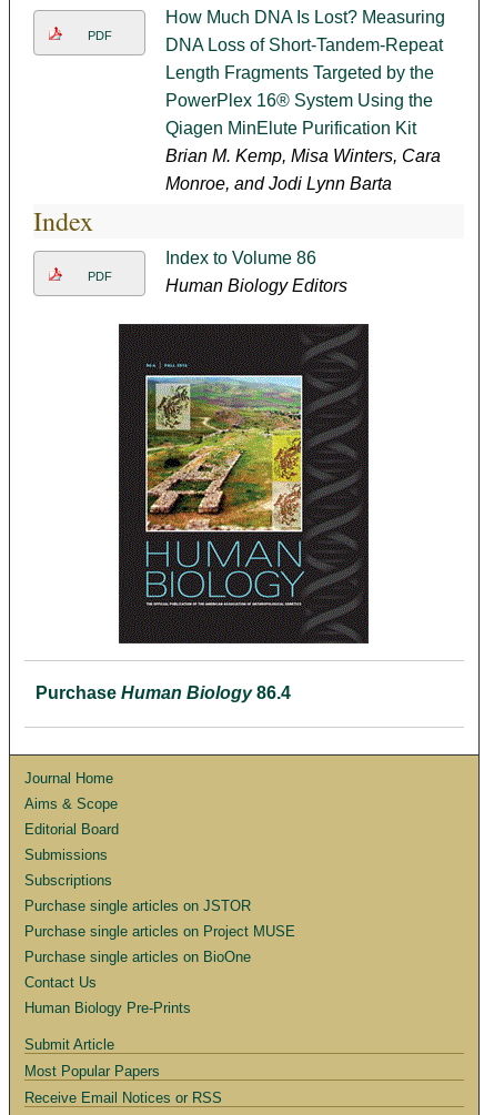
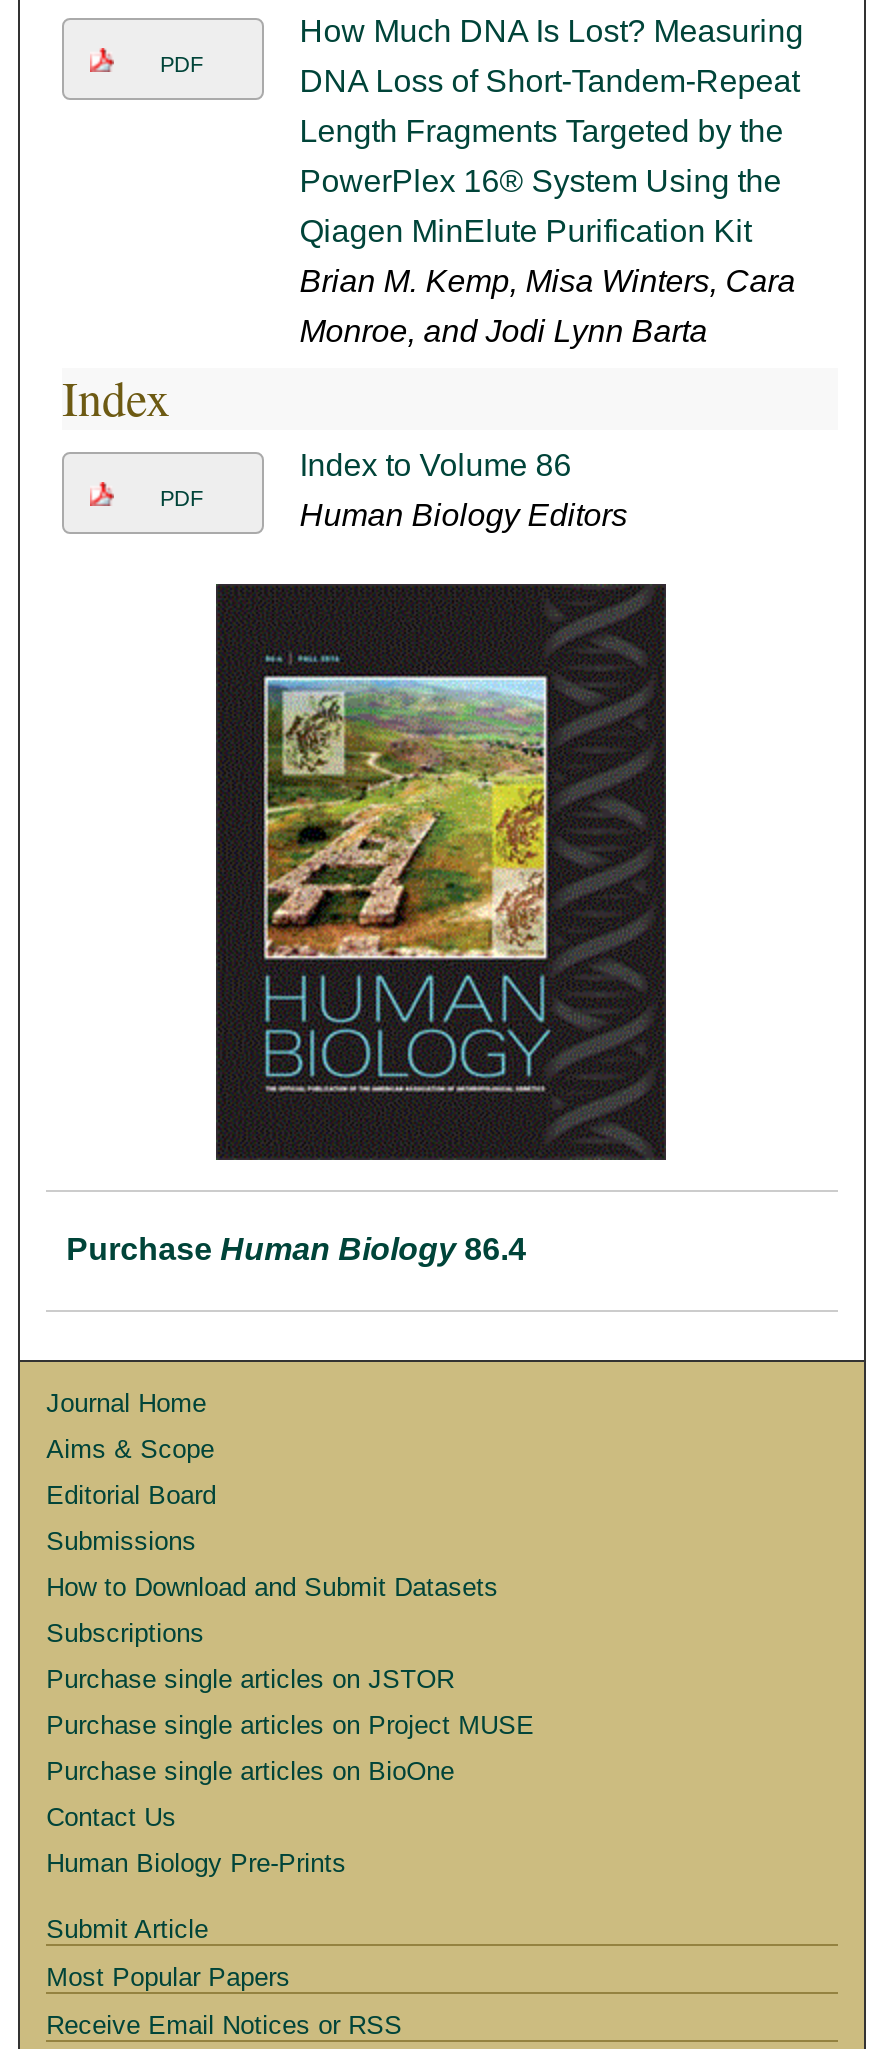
+ How to Download and Submit Datasets
